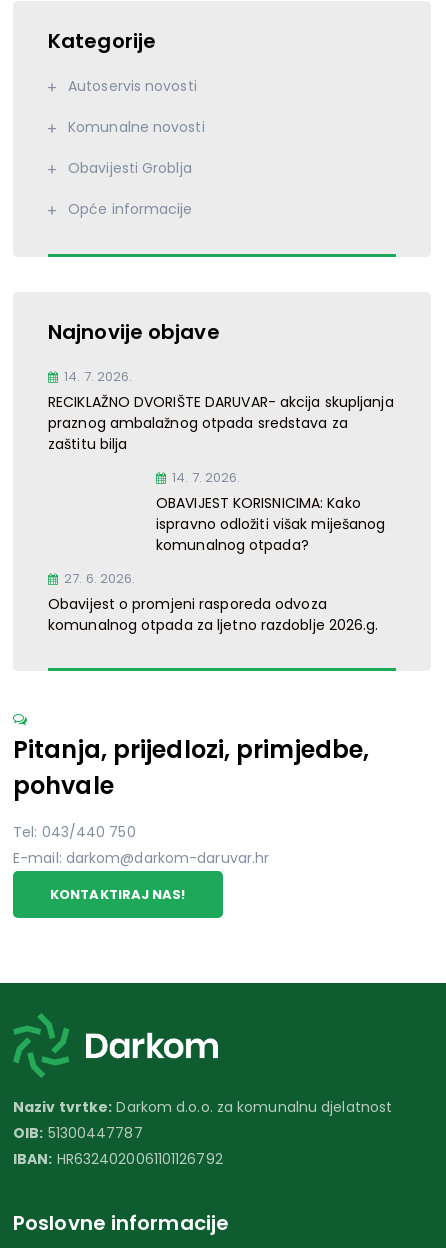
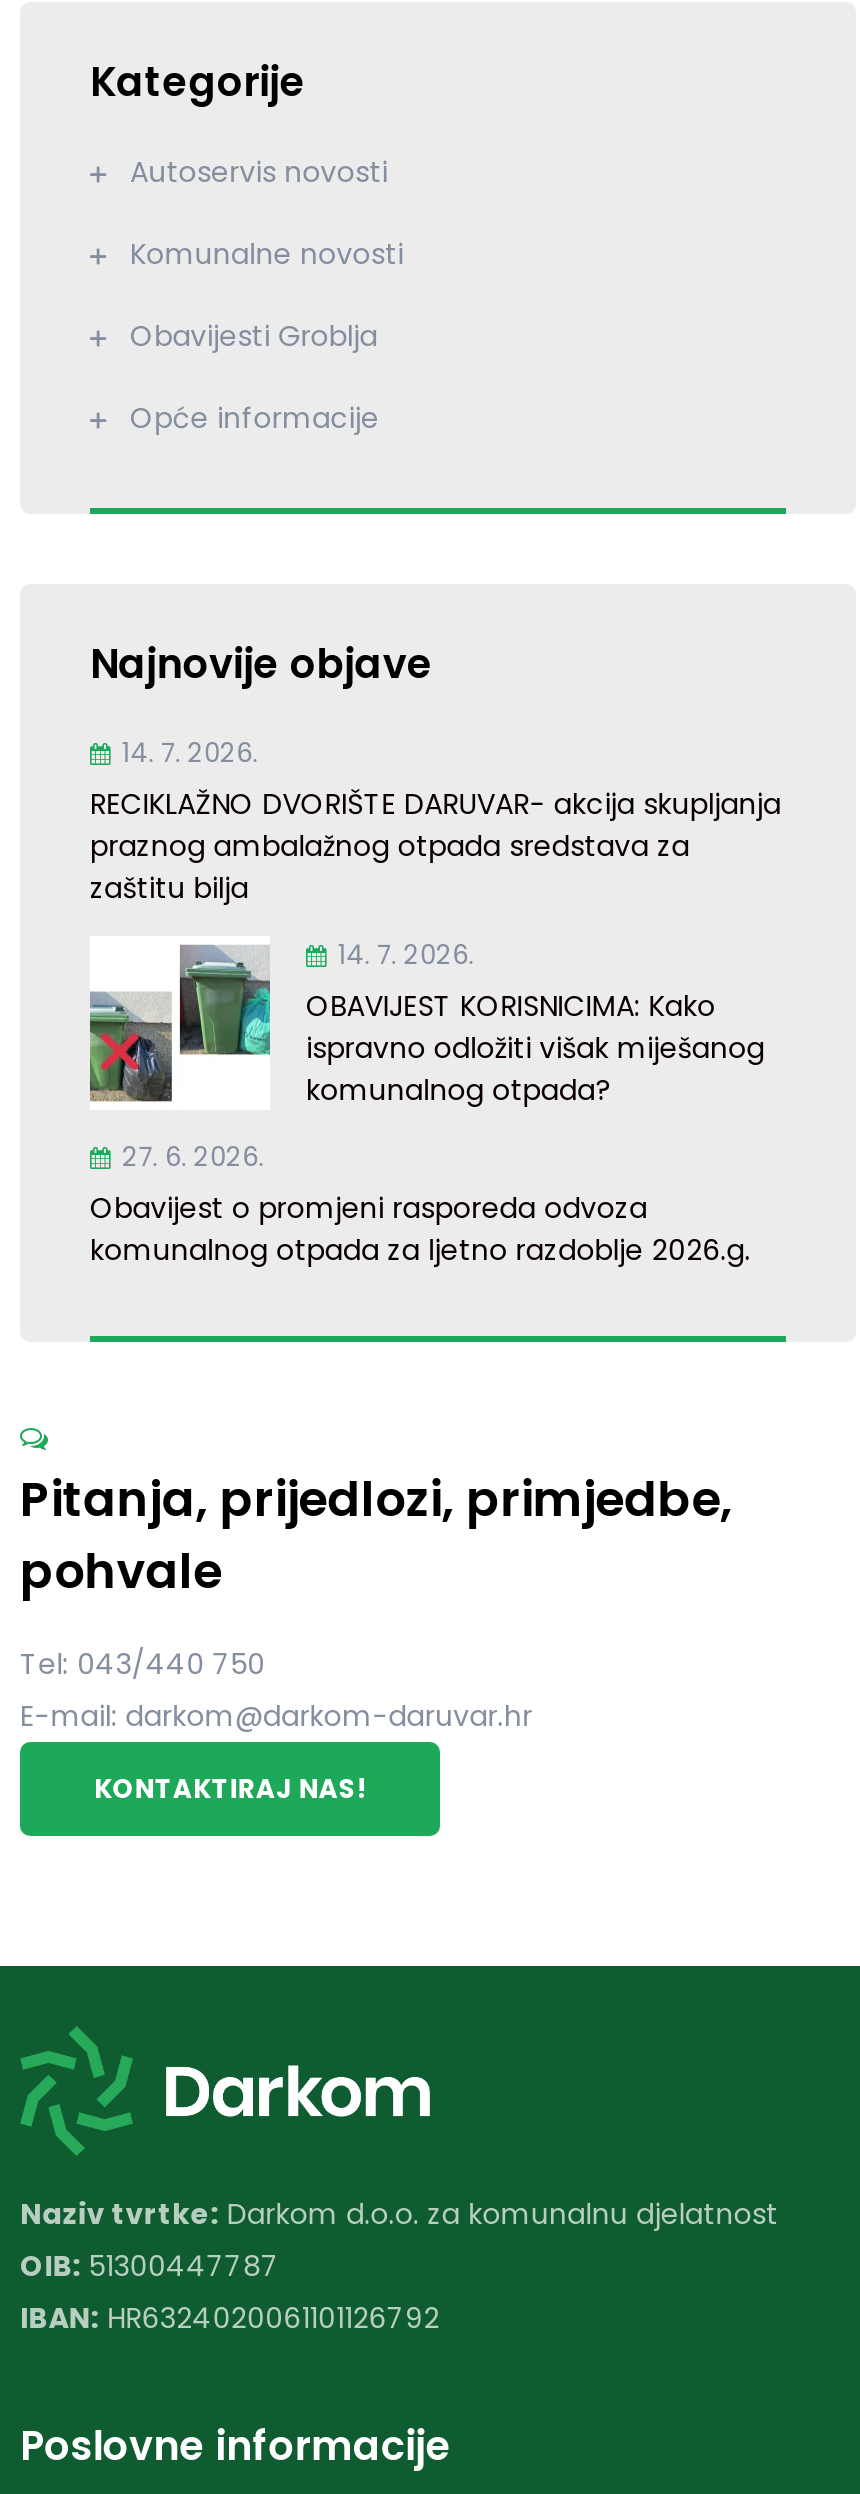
+ [image]
